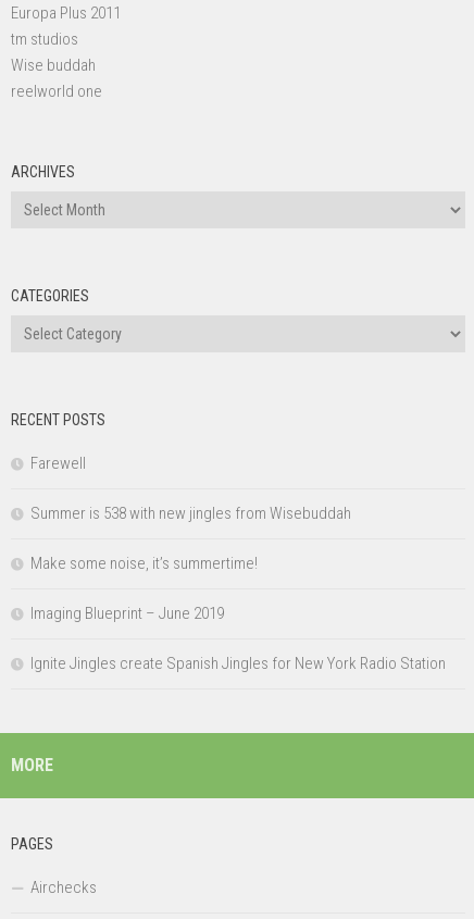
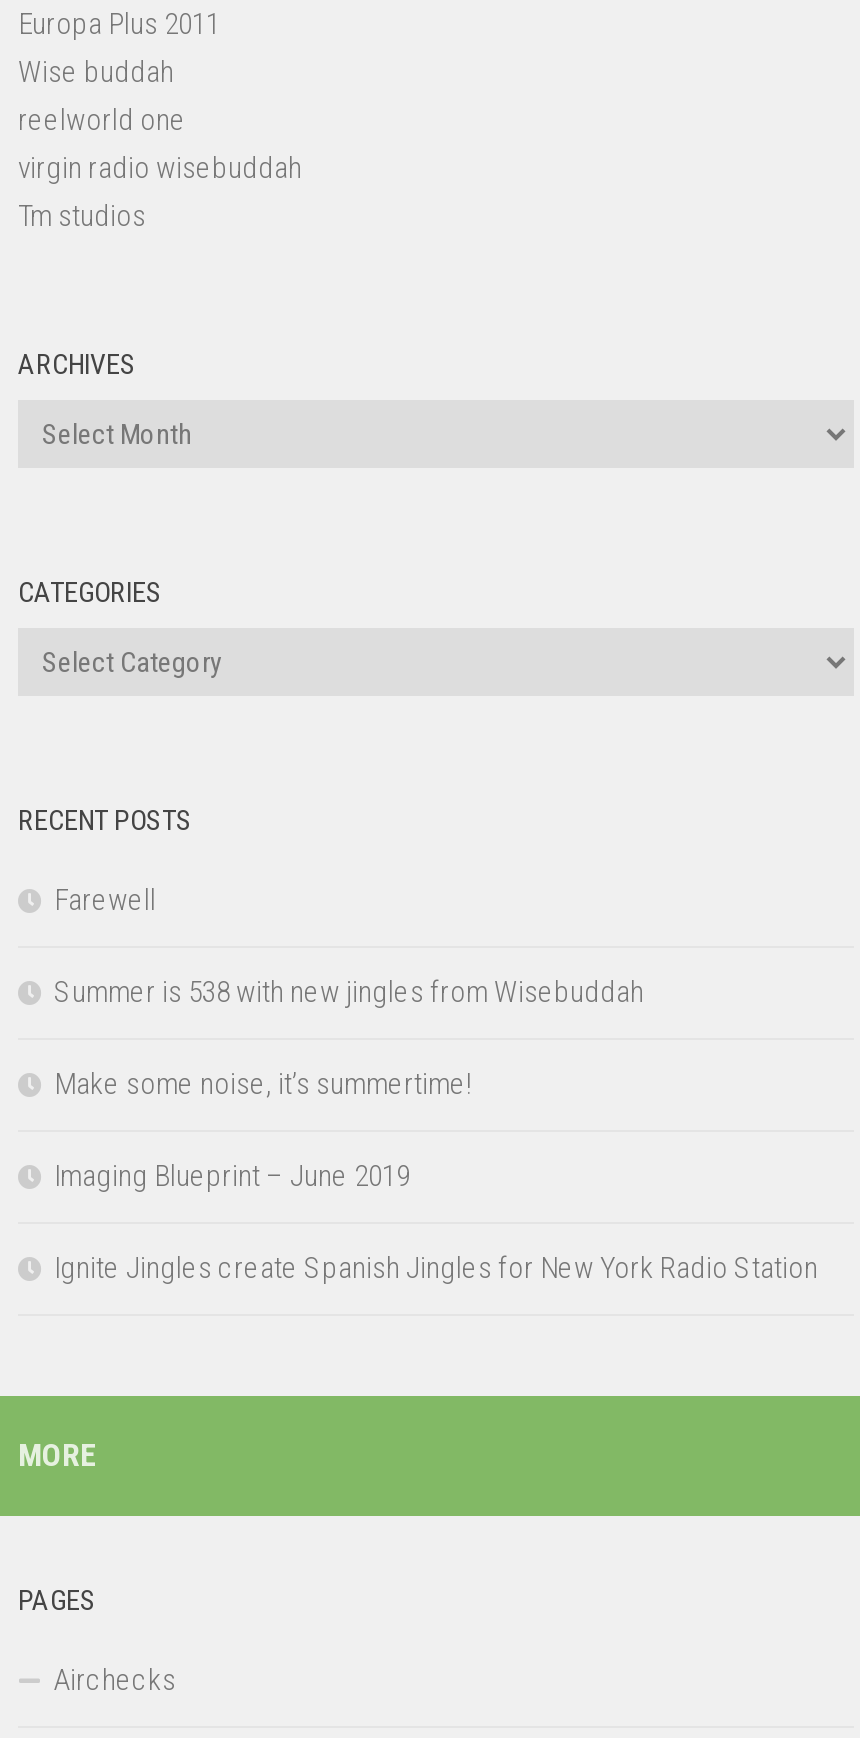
- tm studios

moved up: Wise buddah | reelworld one

+ virgin radio wisebuddah
+ Tm studios
